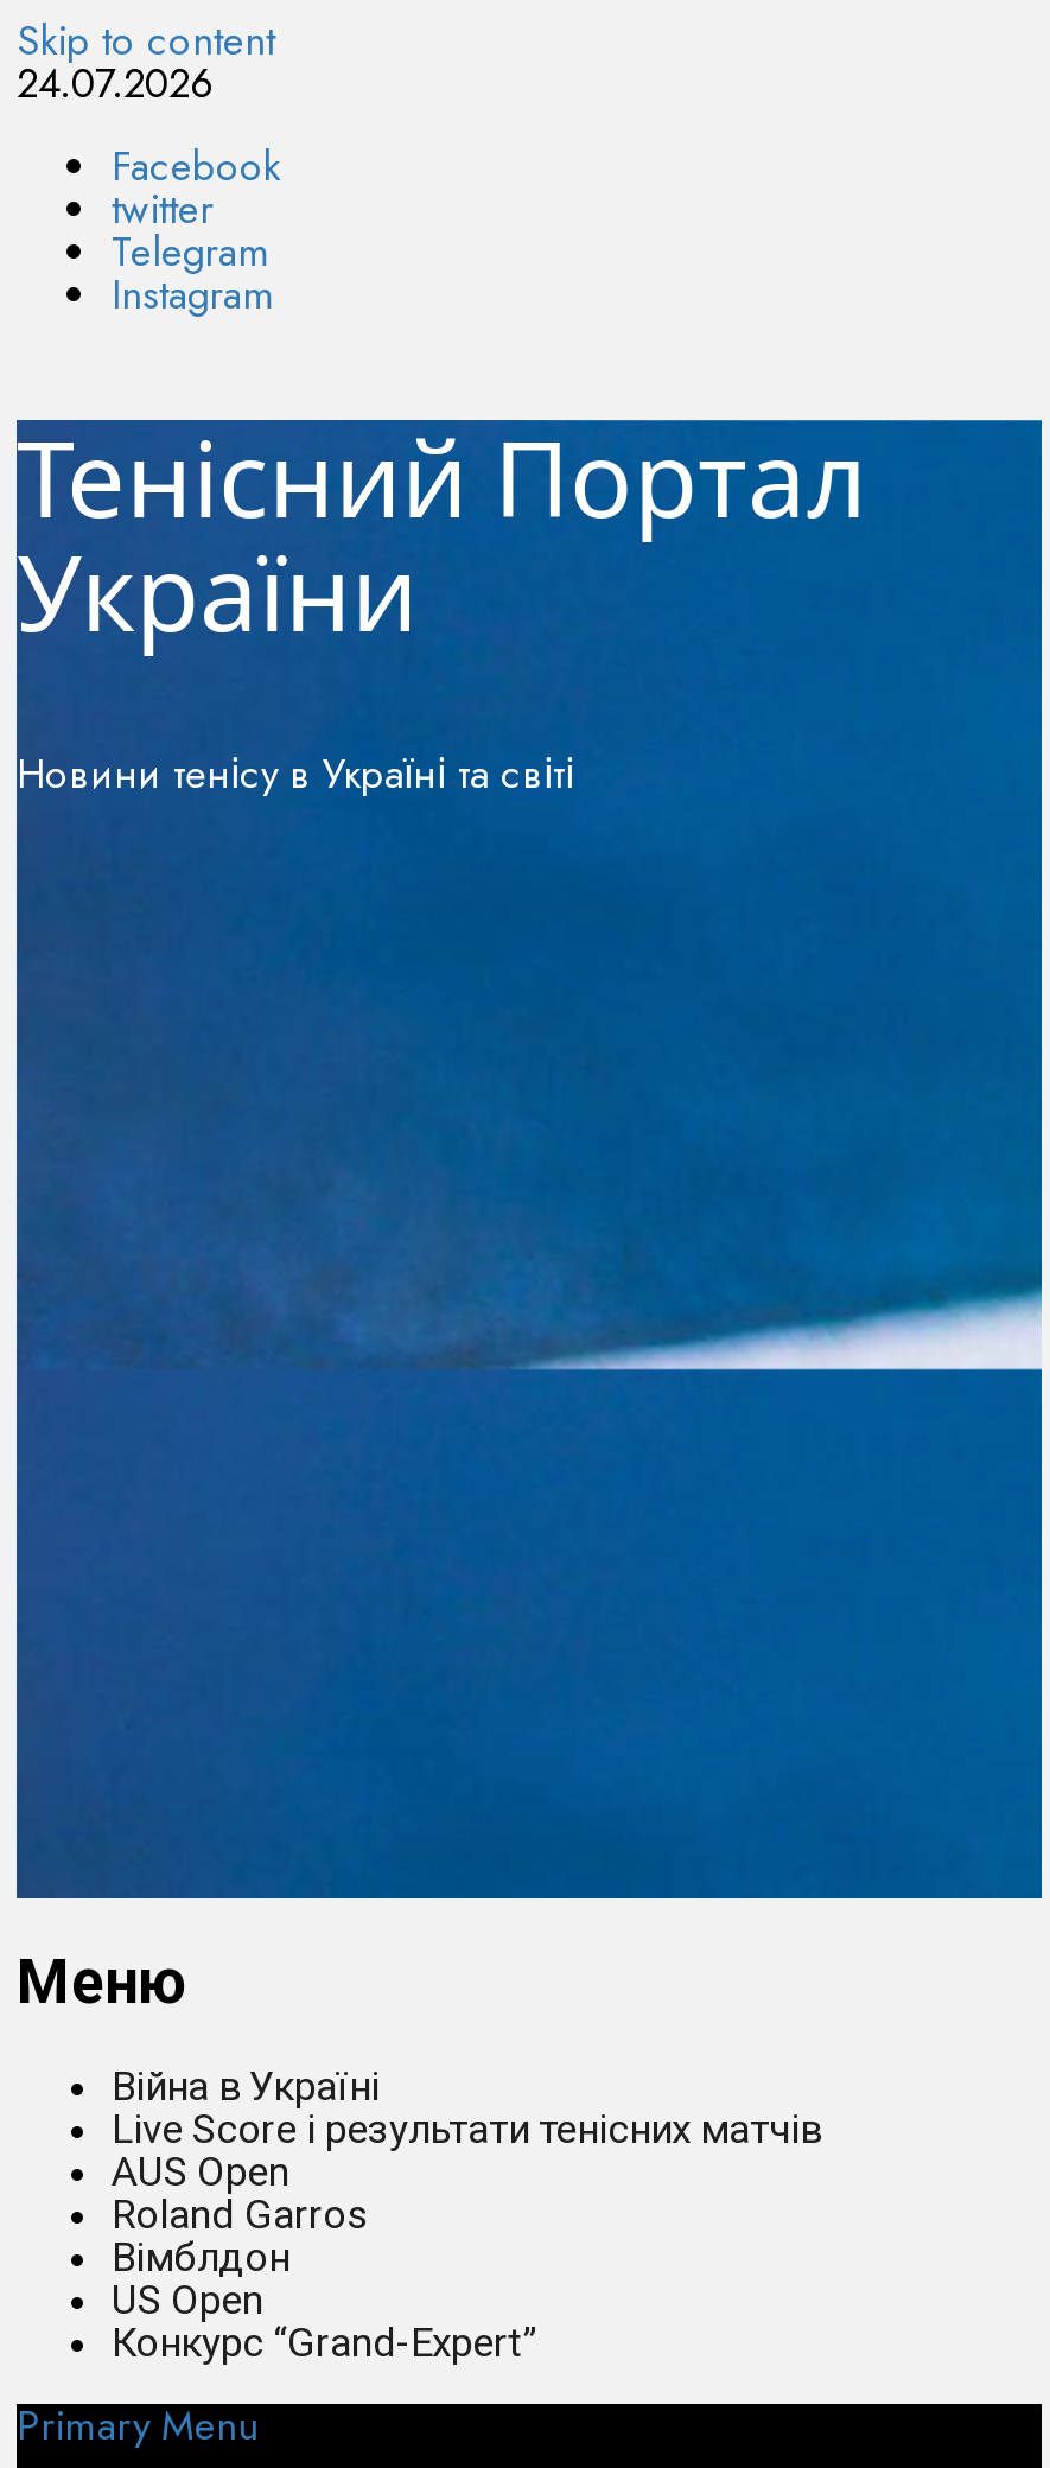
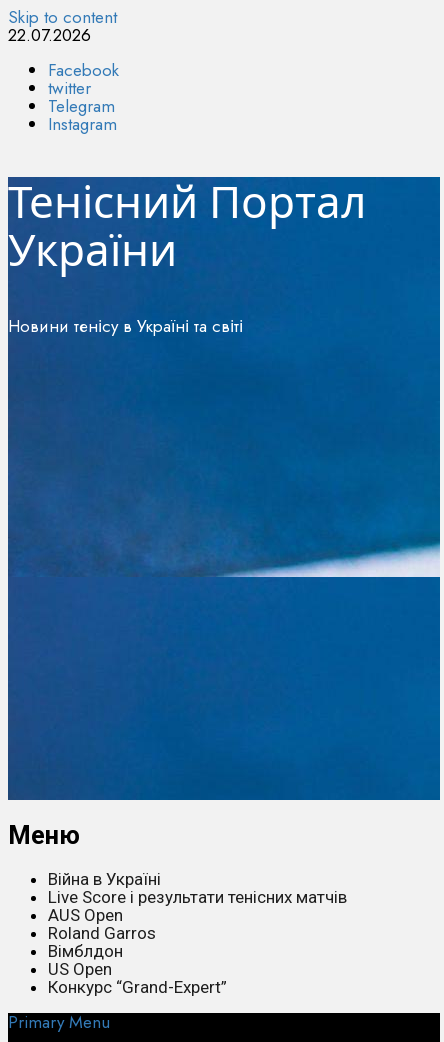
- 24.07.2026
+ 22.07.2026
